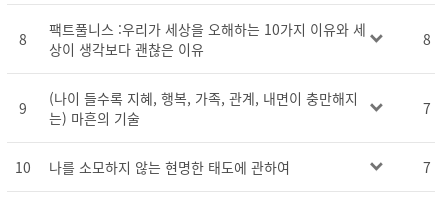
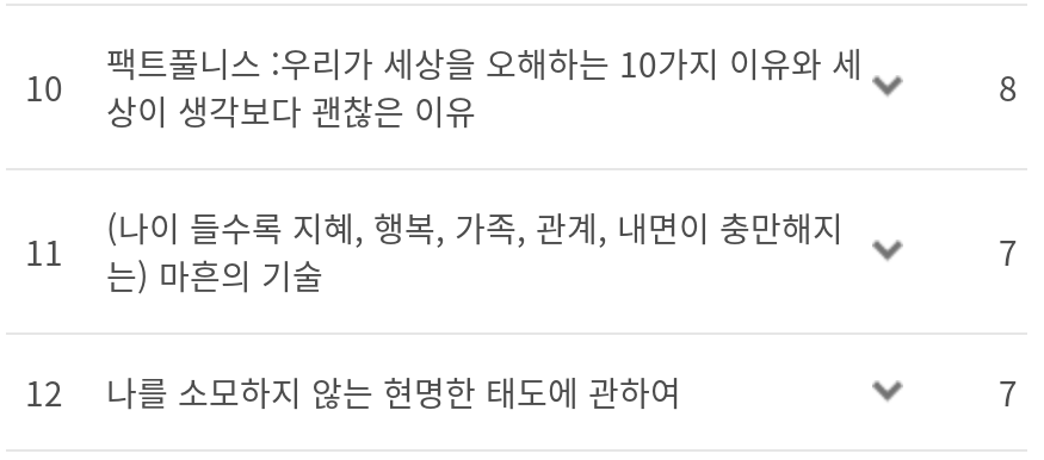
- 8 팩트풀니스 :우리가 세상을 오해하는 10가지 이유와 세 상이 생각보다 괜찮은 이유
+ 10 팩트풀니스 :우리가 세상을 오해하는 10가지 이유와 세 상이 생각보다 괜찮은 이유

- 9 (나이 들수록 지혜, 행복, 가족, 관계, 내면이 충만해지 는) 마흔의 기술
+ 11 (나이 들수록 지혜, 행복, 가족, 관계, 내면이 충만해지 는) 마흔의 기술

- 10 나를 소모하지 않는 현명한 태도에 관하여
+ 12 나를 소모하지 않는 현명한 태도에 관하여
